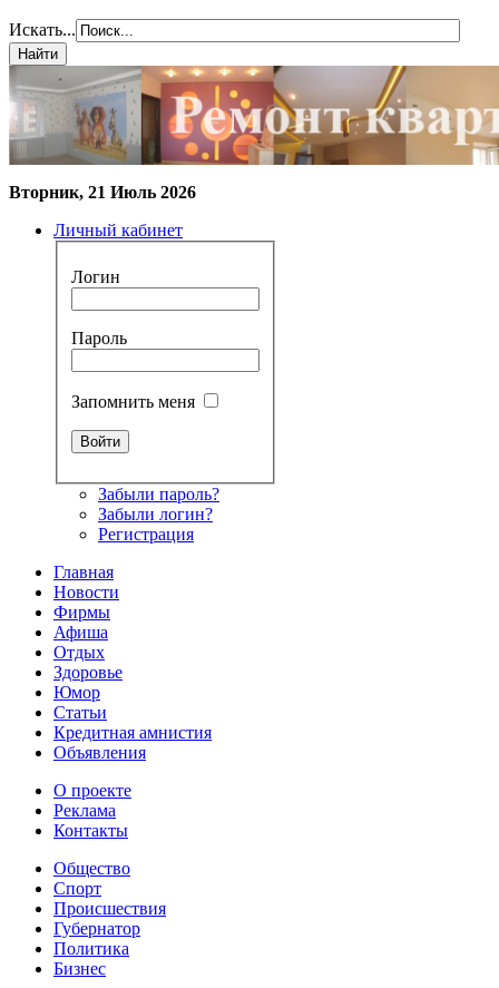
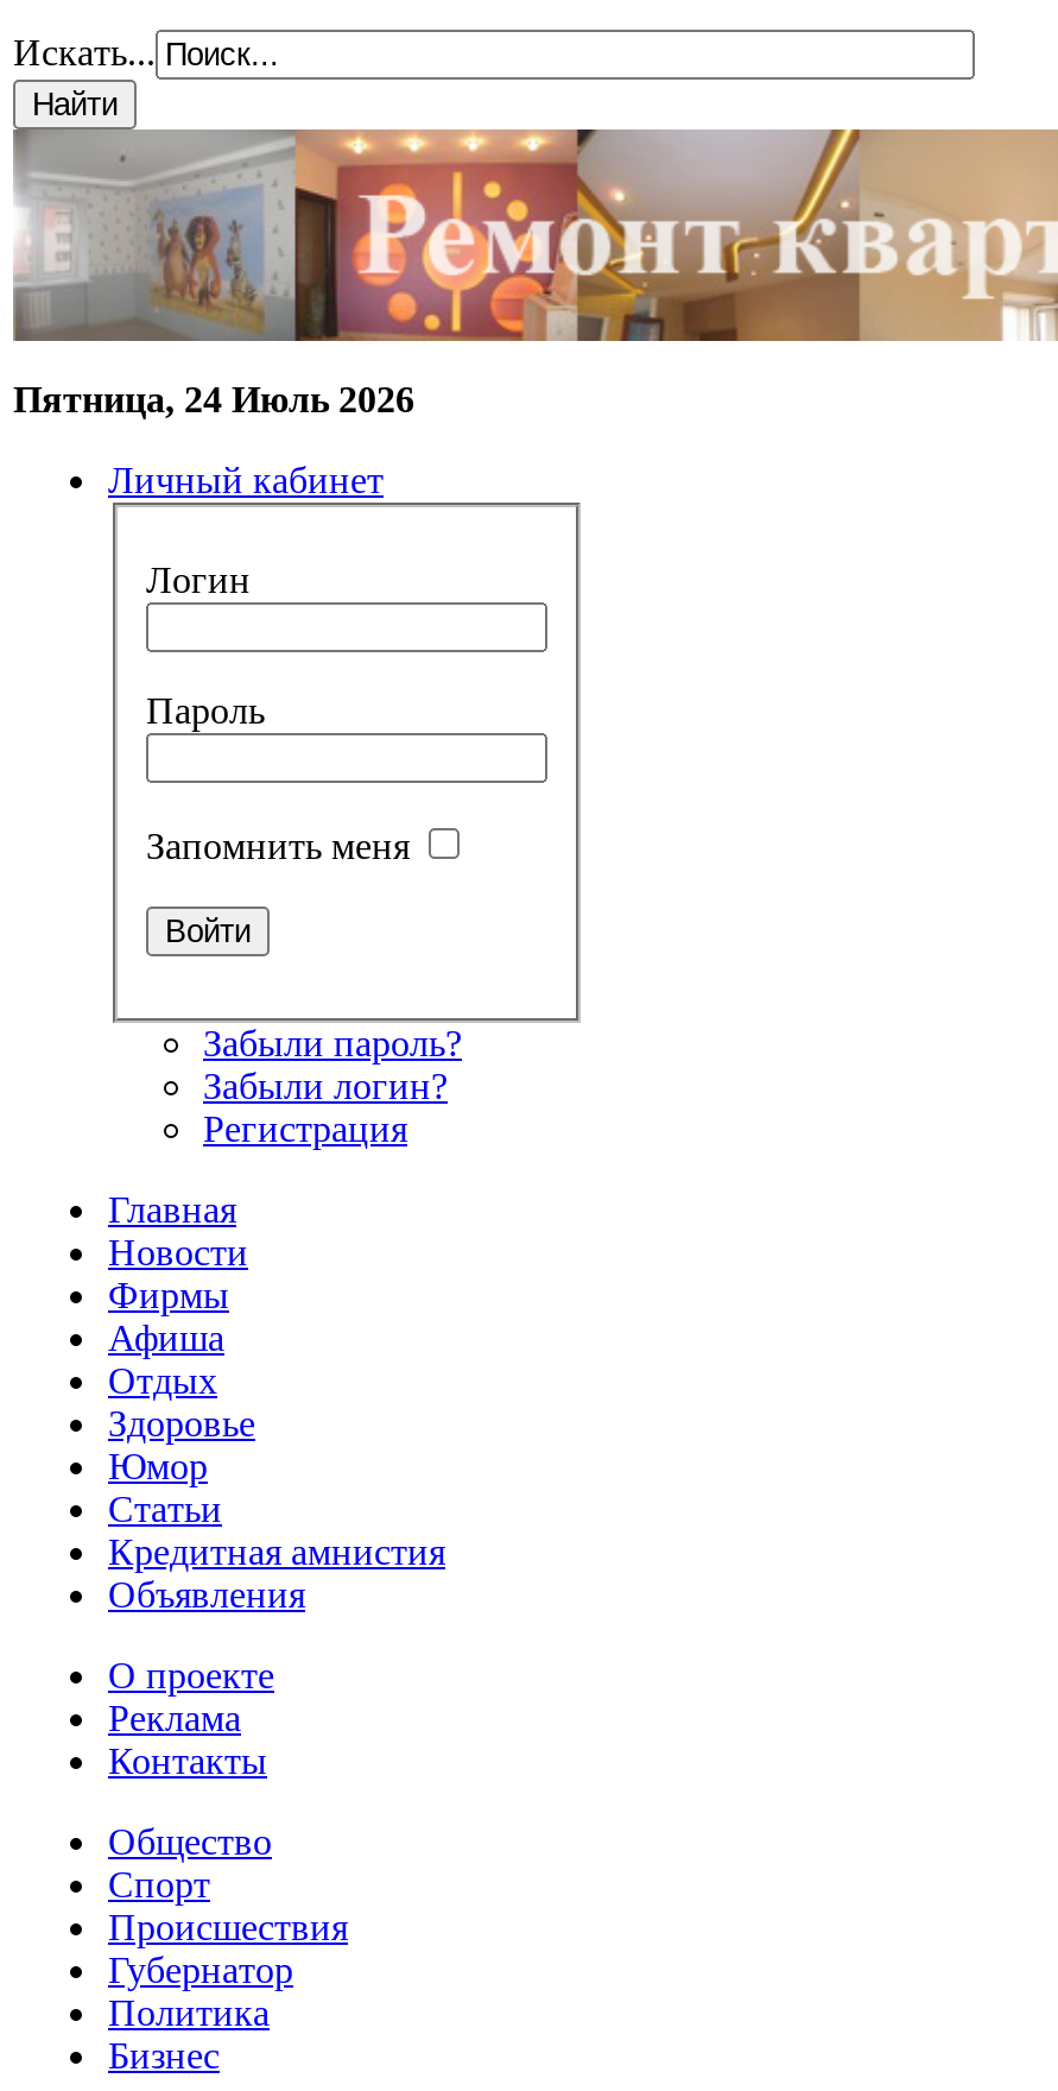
- Вторник, 21 Июль 2026
+ Пятница, 24 Июль 2026
